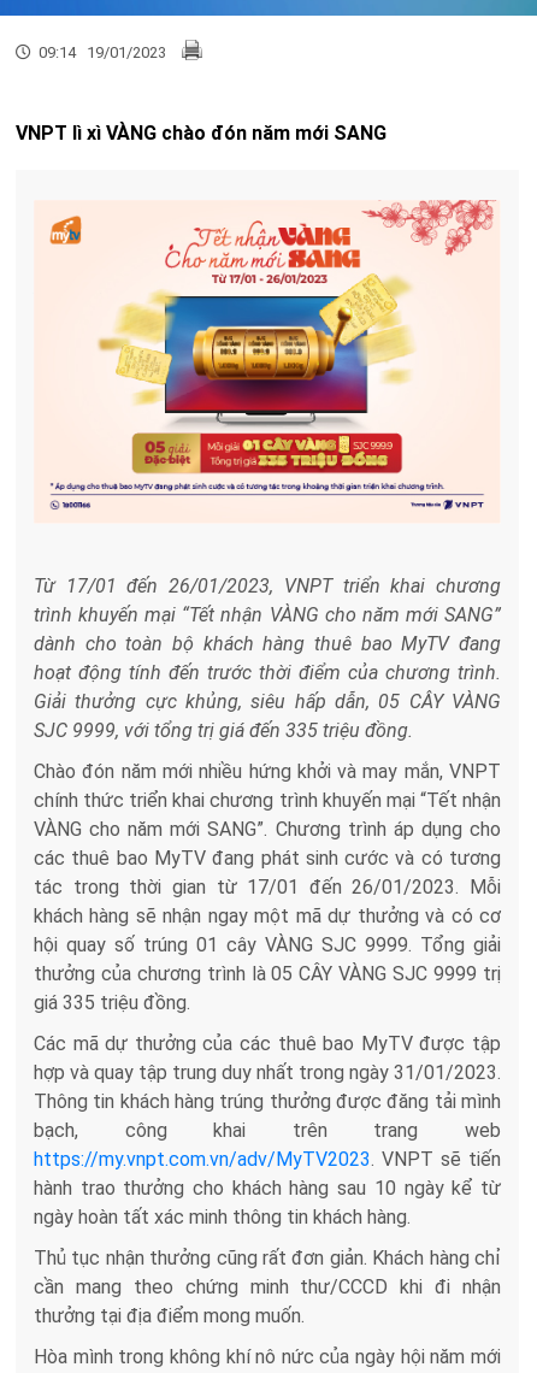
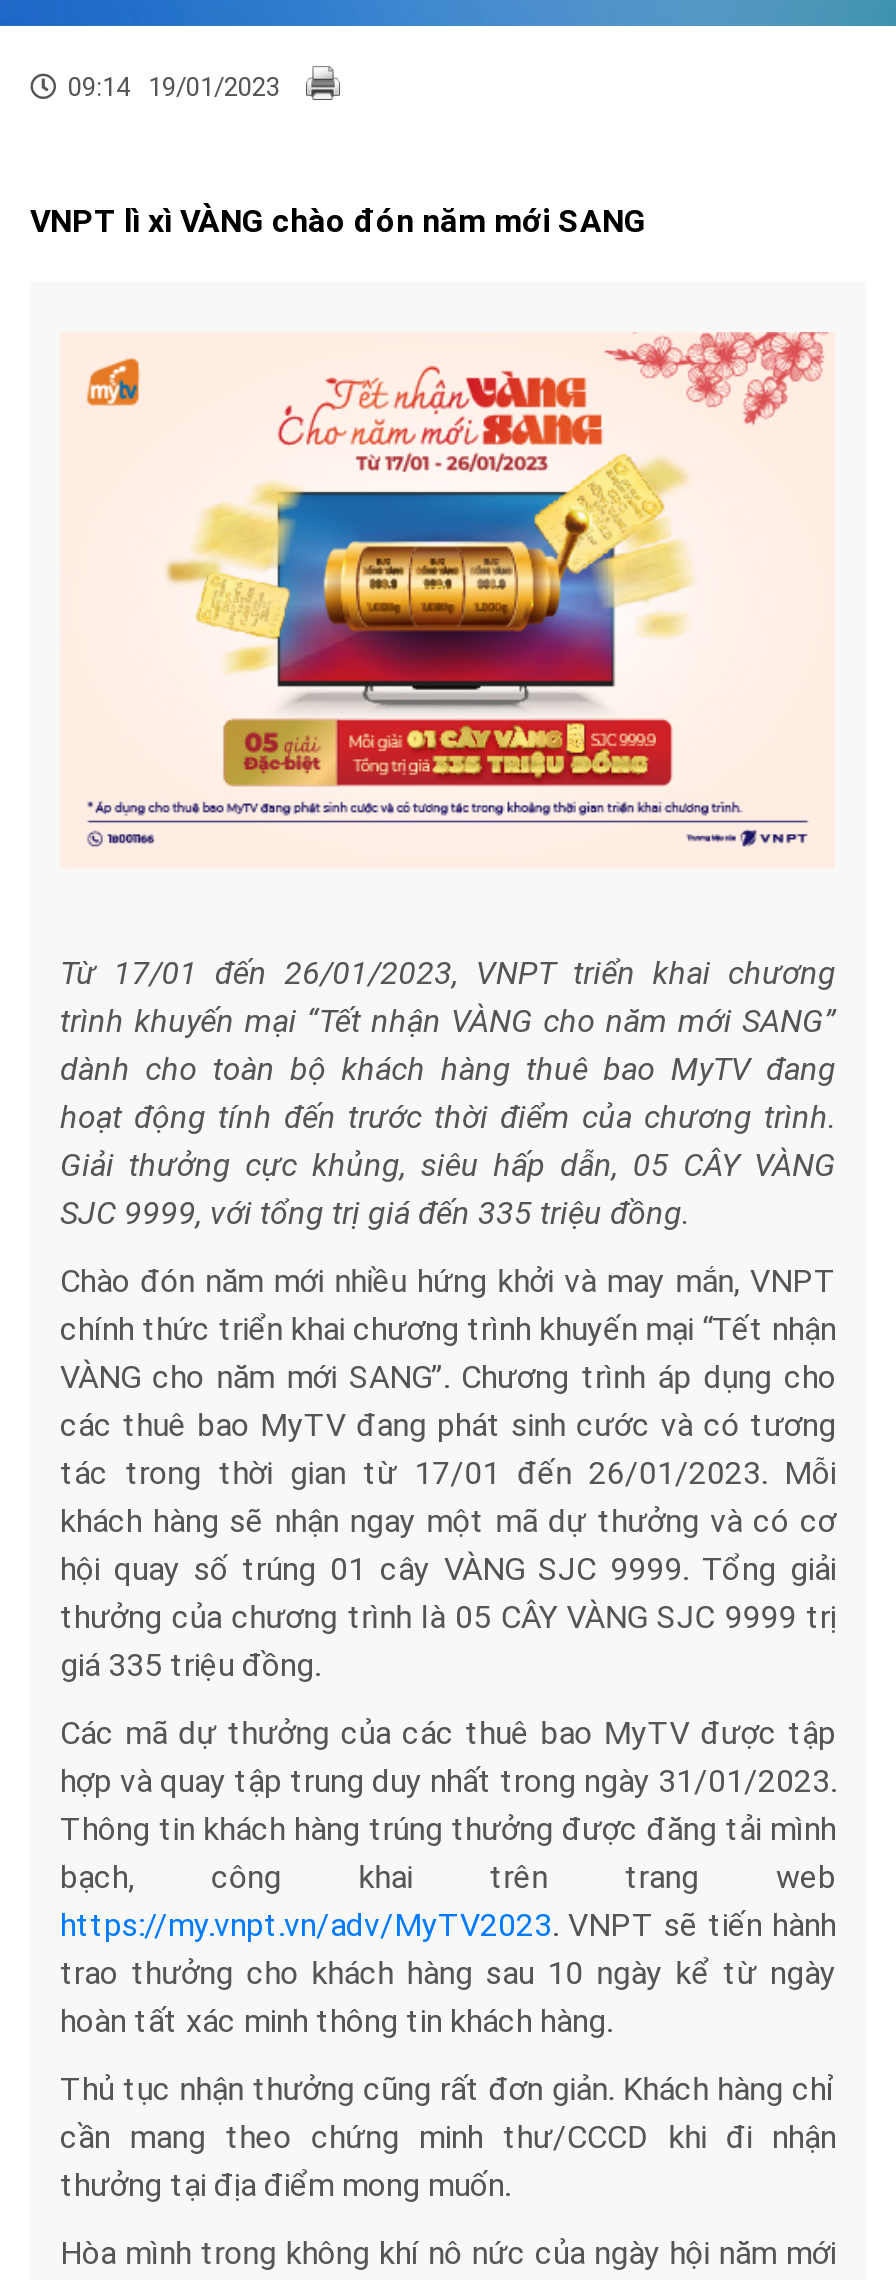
- https://my.vnpt.com.vn/adv/MyTV2023. VNPT sẽ tiến
- hành trao thưởng cho khách hàng sau 10 ngày kể từ
- ngày hoàn tất xác minh thông tin khách hàng.
+ https://my.vnpt.vn/adv/MyTV2023. VNPT sẽ tiến hành
+ trao thưởng cho khách hàng sau 10 ngày kể từ ngày
+ hoàn tất xác minh thông tin khách hàng.
